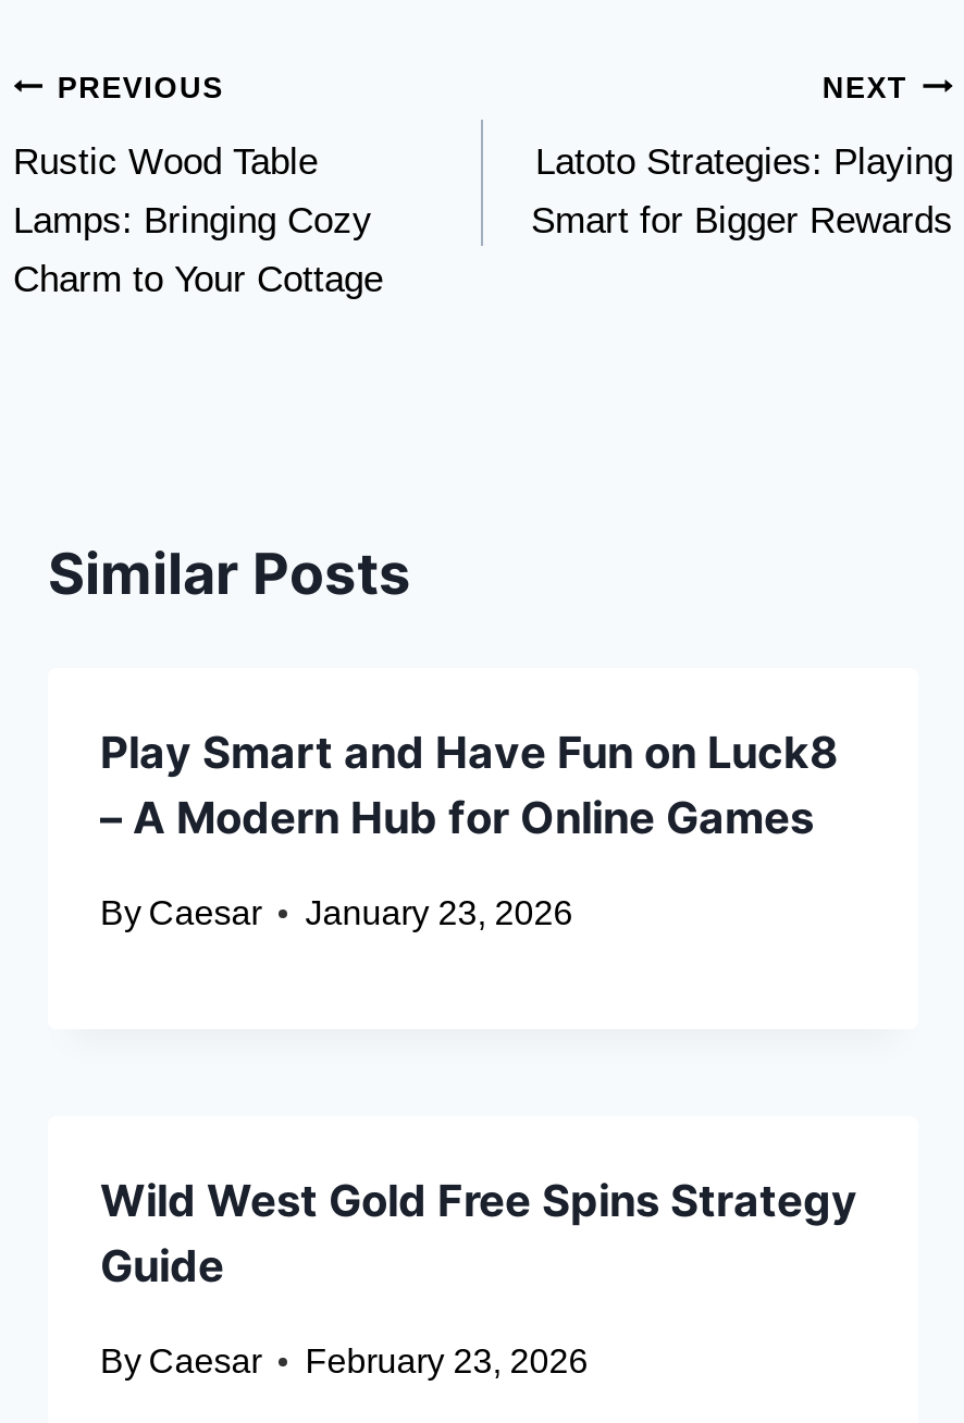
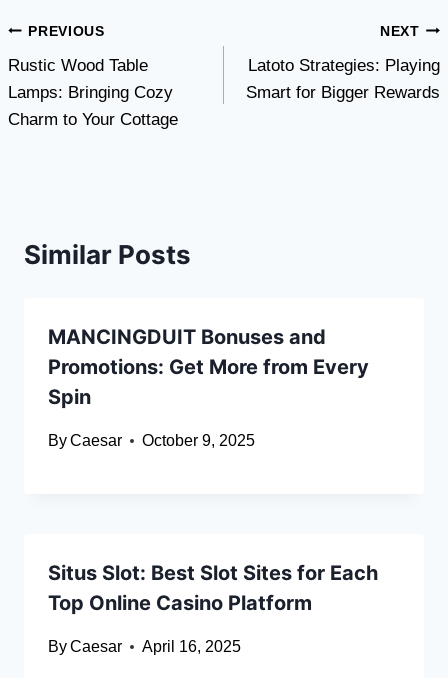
- Play Smart and Have Fun on Luck8
- – A Modern Hub for Online Games
+ MANCINGDUIT Bonuses and
+ Promotions: Get More from Every
+ Spin

- By Caesar January 23, 2026
+ By Caesar October 9, 2025

- Wild West Gold Free Spins Strategy
- Guide
+ Situs Slot: Best Slot Sites for Each
+ Top Online Casino Platform

- By Caesar February 23, 2026
+ By Caesar April 16, 2025
